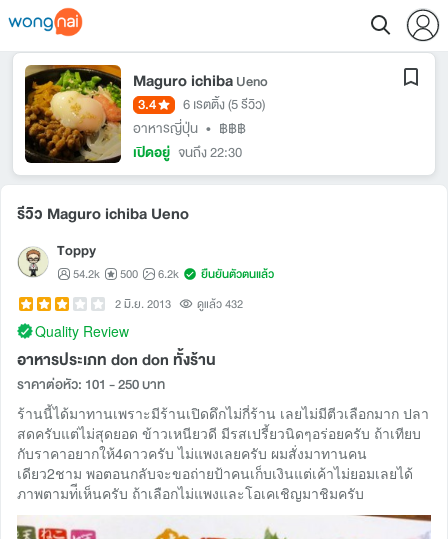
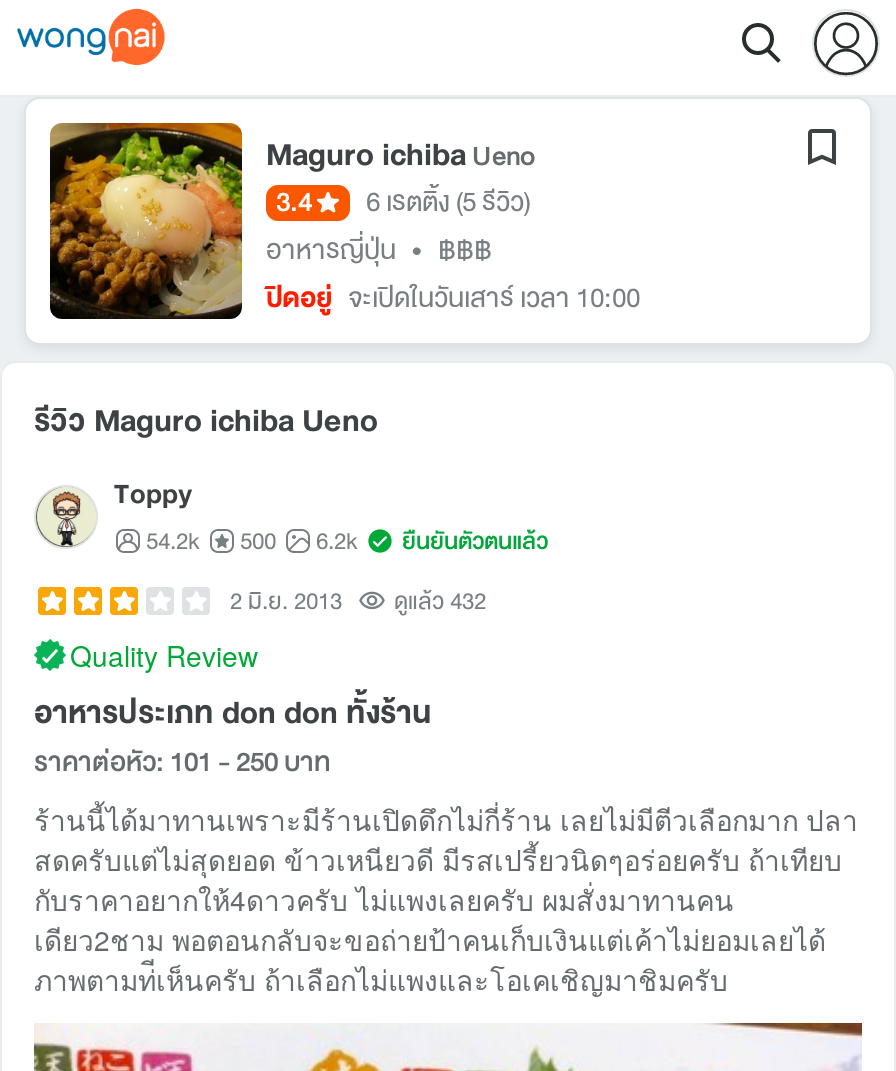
- เปิดอยู่ จนถึง 22:30
+ ปิดอยู่ จะเปิดในวันเสาร์ เวลา 10:00
